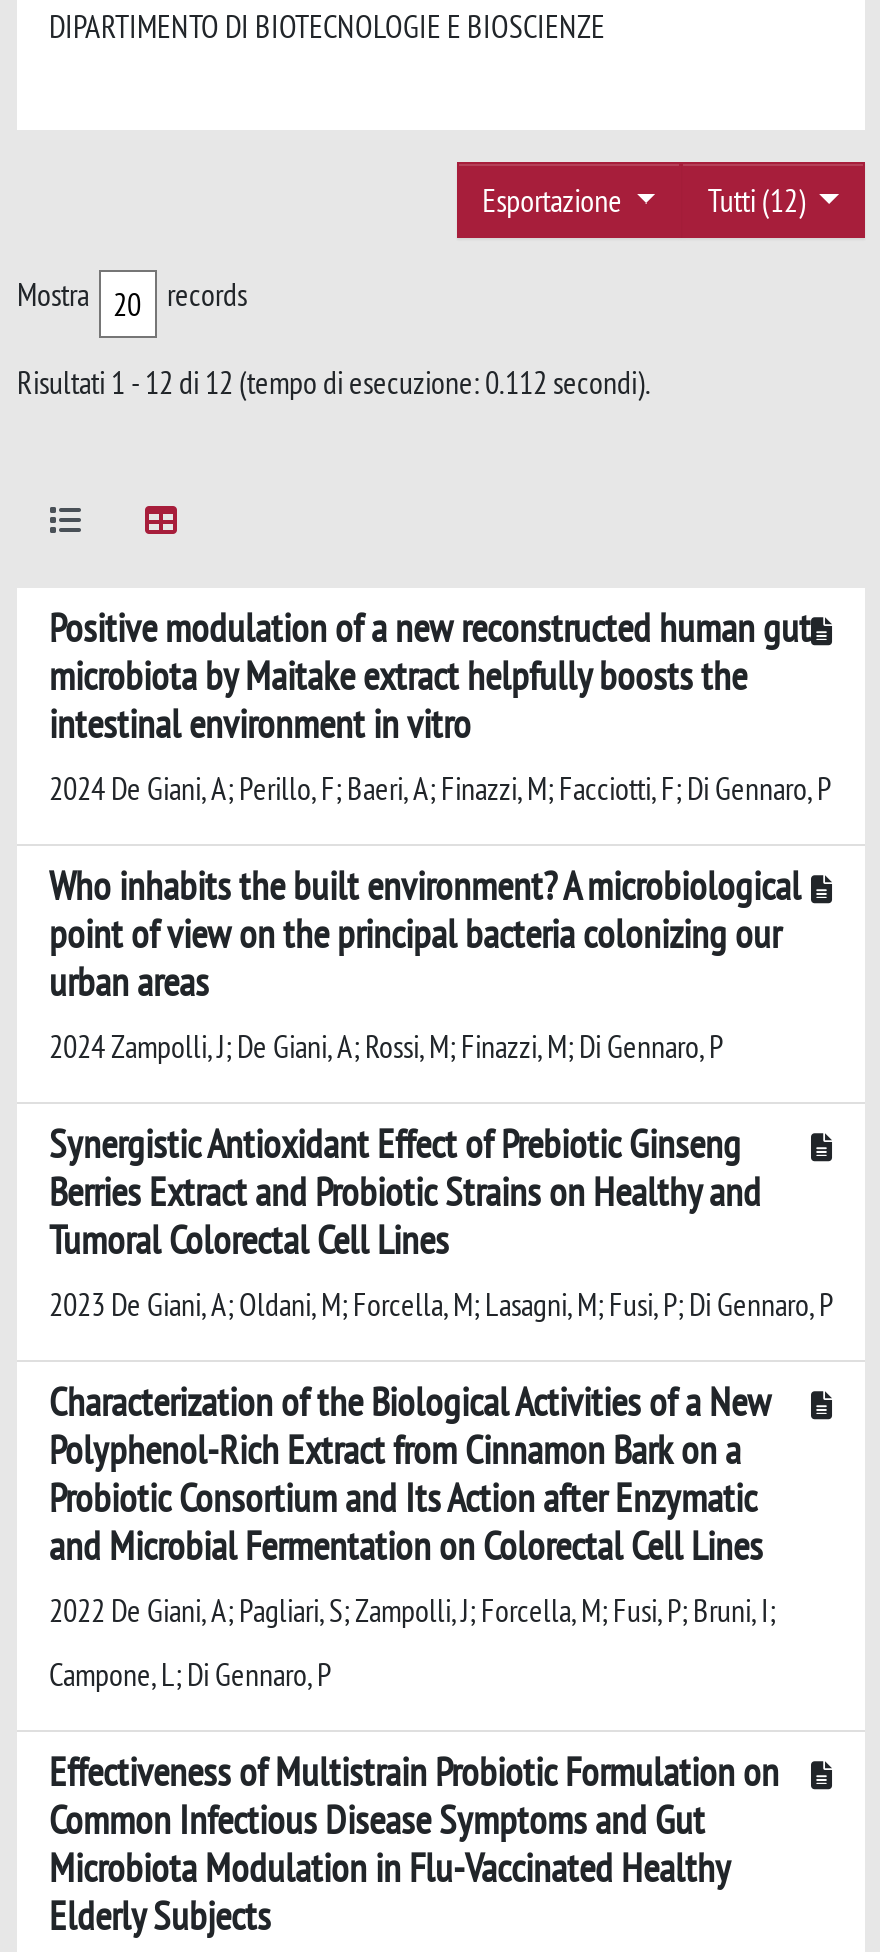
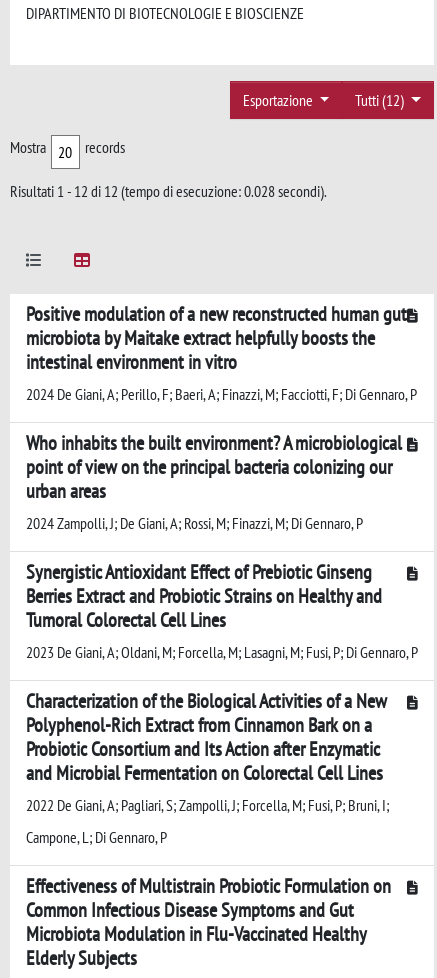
- Risultati 1 - 12 di 12 (tempo di esecuzione: 0.112 secondi).
+ Risultati 1 - 12 di 12 (tempo di esecuzione: 0.028 secondi).
